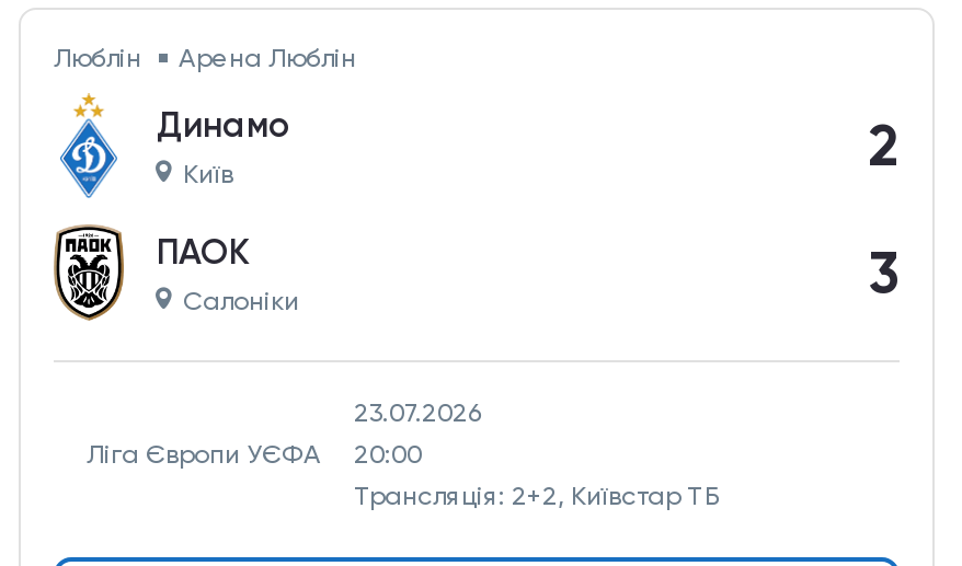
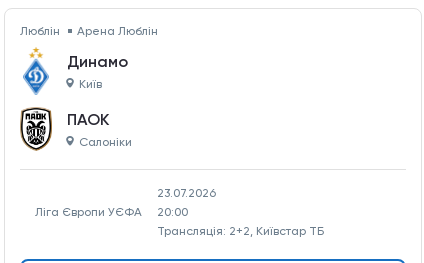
- 2

- 3
